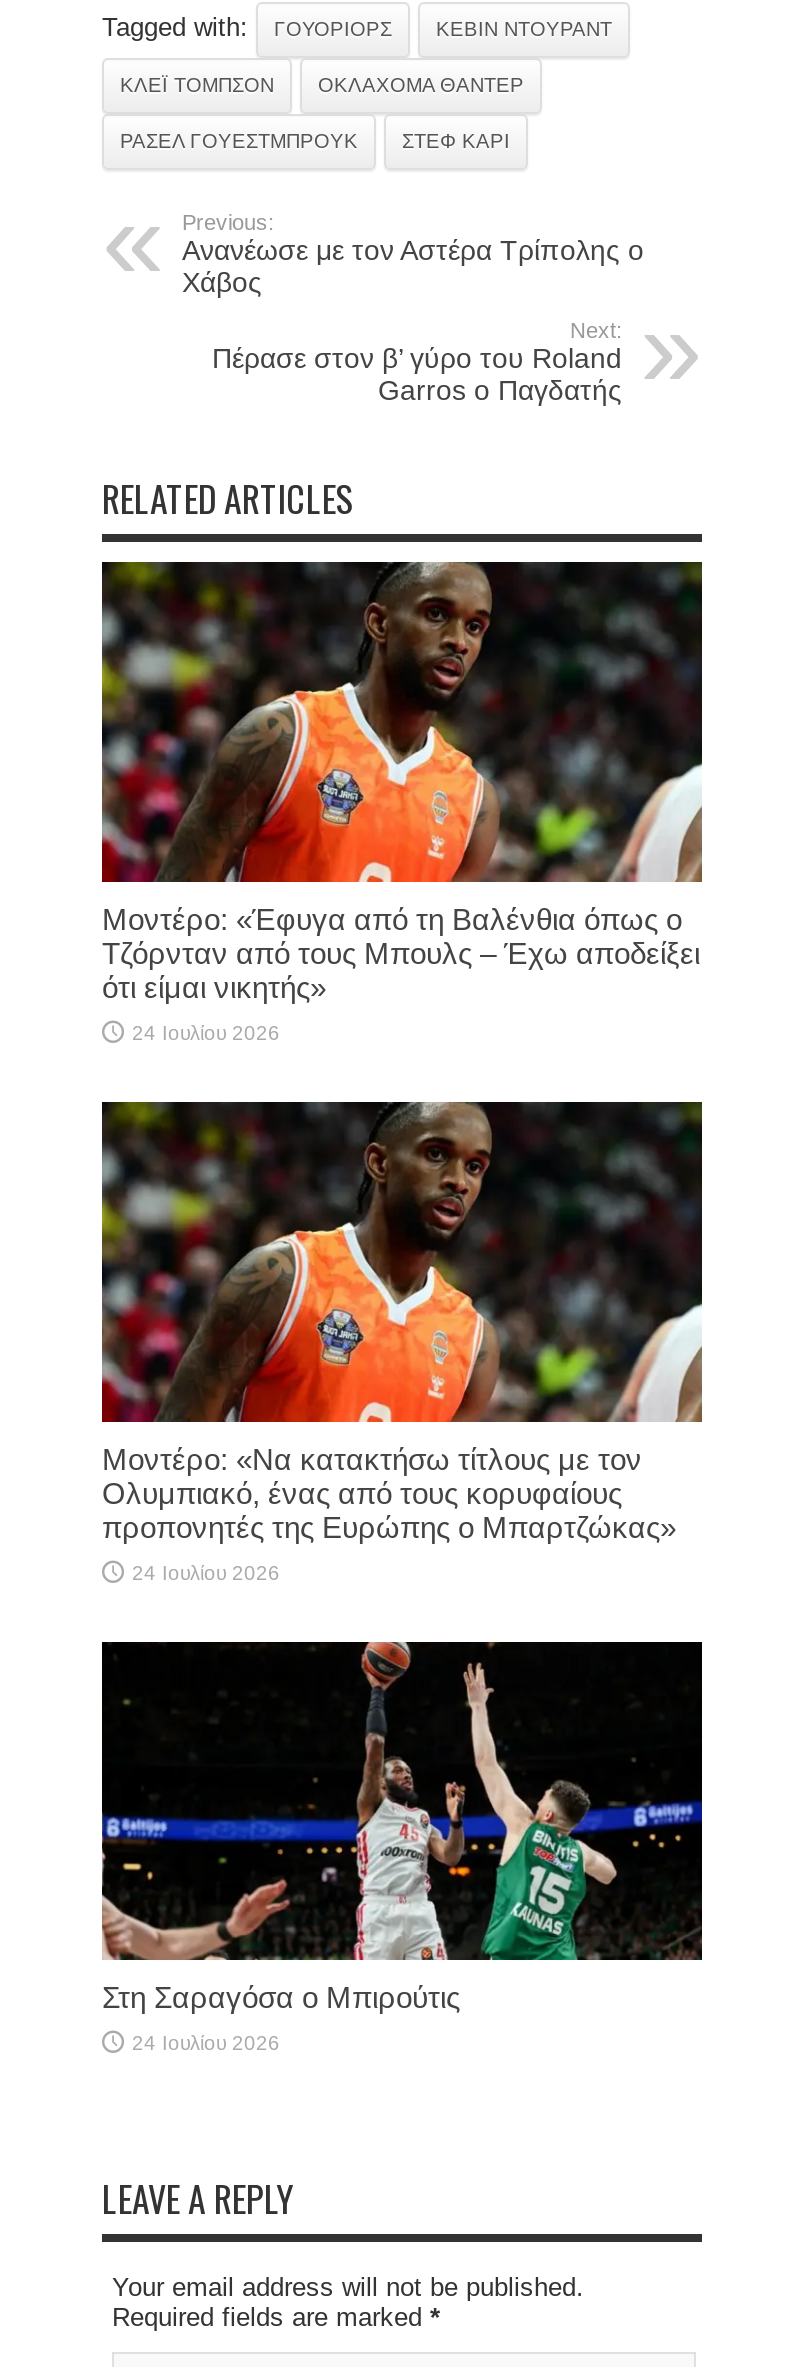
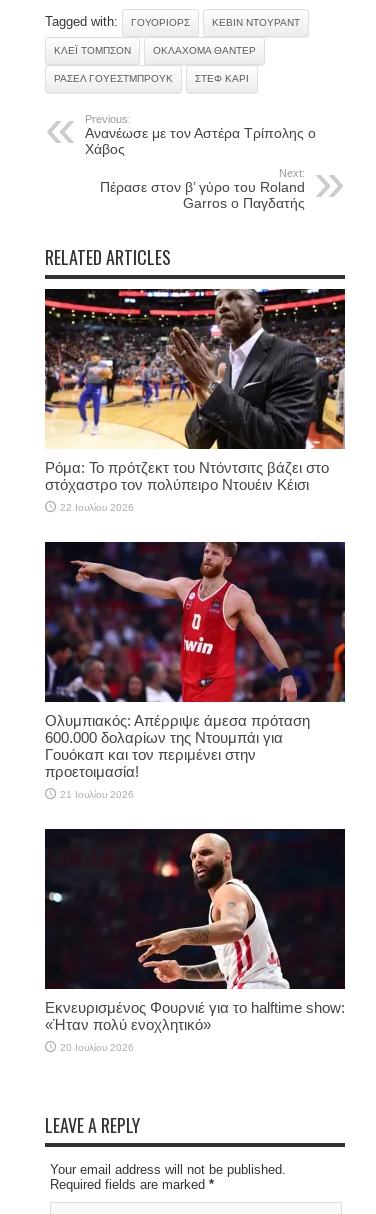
- [image]
- Μοντέρο: «Έφυγα από τη Βαλένθια όπως ο
- Τζόρνταν από τους Μπουλς – Έχω αποδείξει
- ότι είμαι νικητής»
+ [image]
+ Ρόμα: Το πρότζεκτ του Ντόντσιτς βάζει στο
+ στόχαστρο τον πολύπειρο Ντουέιν Κέισι

- 24 Ιουλίου 2026
+ 22 Ιουλίου 2026

- [image]
- Μοντέρο: «Να κατακτήσω τίτλους με τον
- Ολυμπιακό, ένας από τους κορυφαίους
- προπονητές της Ευρώπης ο Μπαρτζώκας»
+ [image]
+ Ολυμπιακός: Απέρριψε άμεσα πρόταση
+ 600.000 δολαρίων της Ντουμπάι για
+ Γουόκαπ και τον περιμένει στην
+ προετοιμασία!

- 24 Ιουλίου 2026
+ 21 Ιουλίου 2026

- [image]
- Στη Σαραγόσα ο Μπιρούτις
+ [image]
+ Εκνευρισμένος Φουρνιέ για το halftime show:
+ «Ήταν πολύ ενοχλητικό»

- 24 Ιουλίου 2026
+ 20 Ιουλίου 2026
